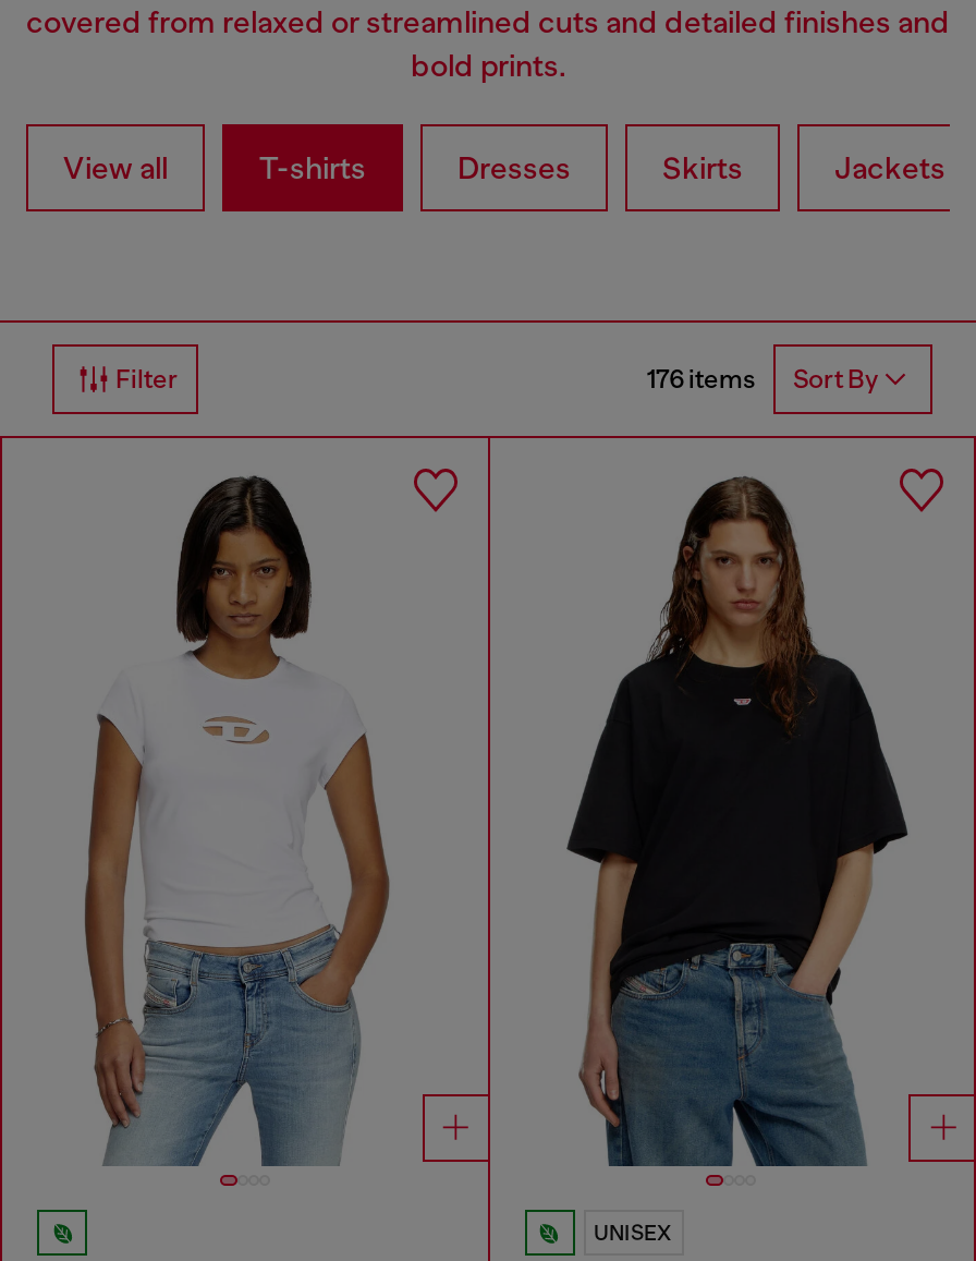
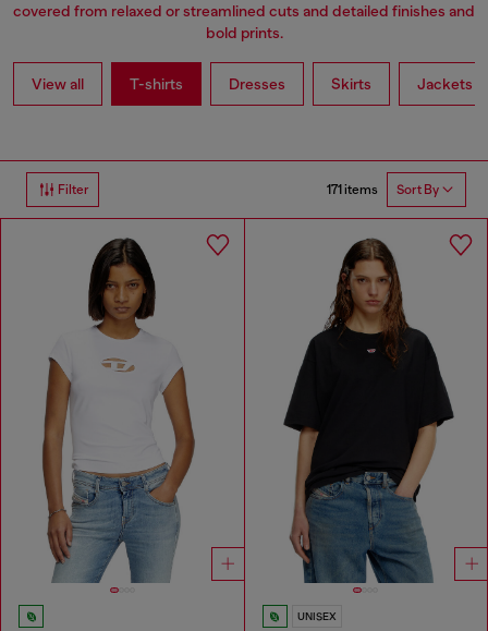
- 176 items Sort By
+ 171 items Sort By
